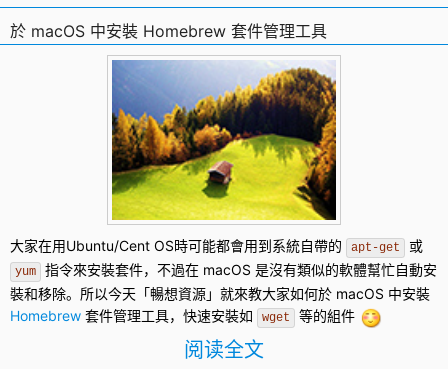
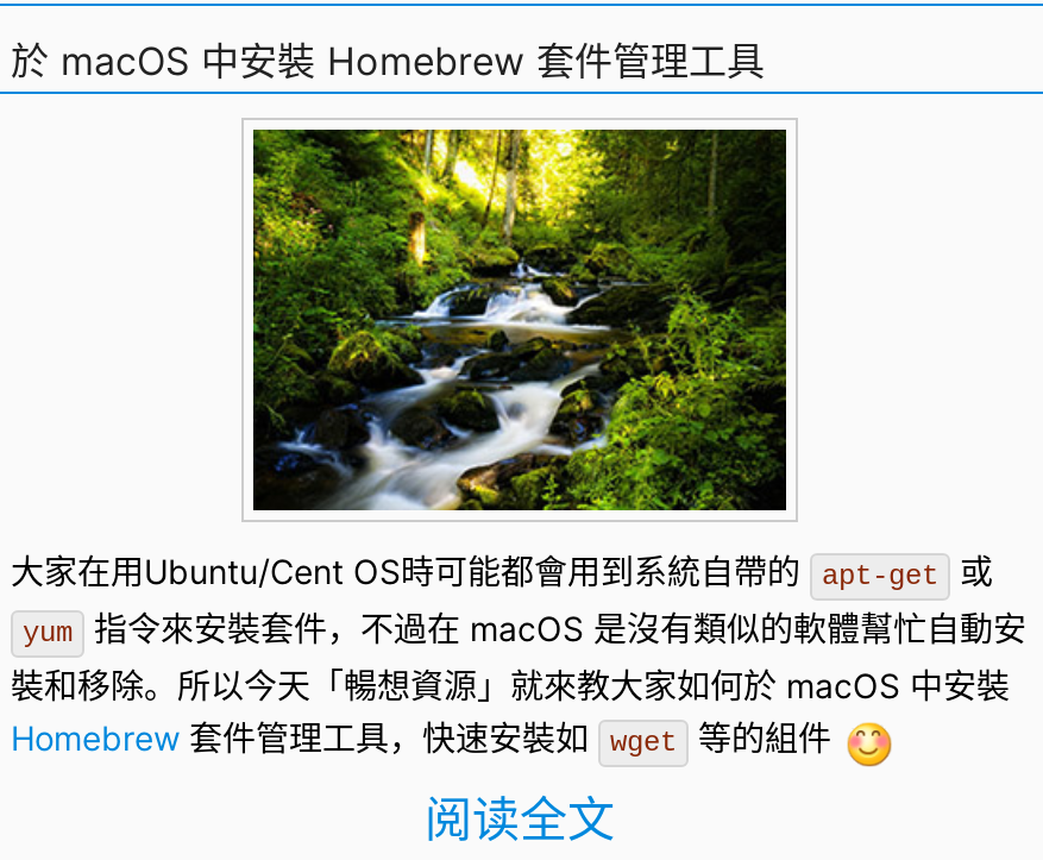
- [image]
+ [image]
